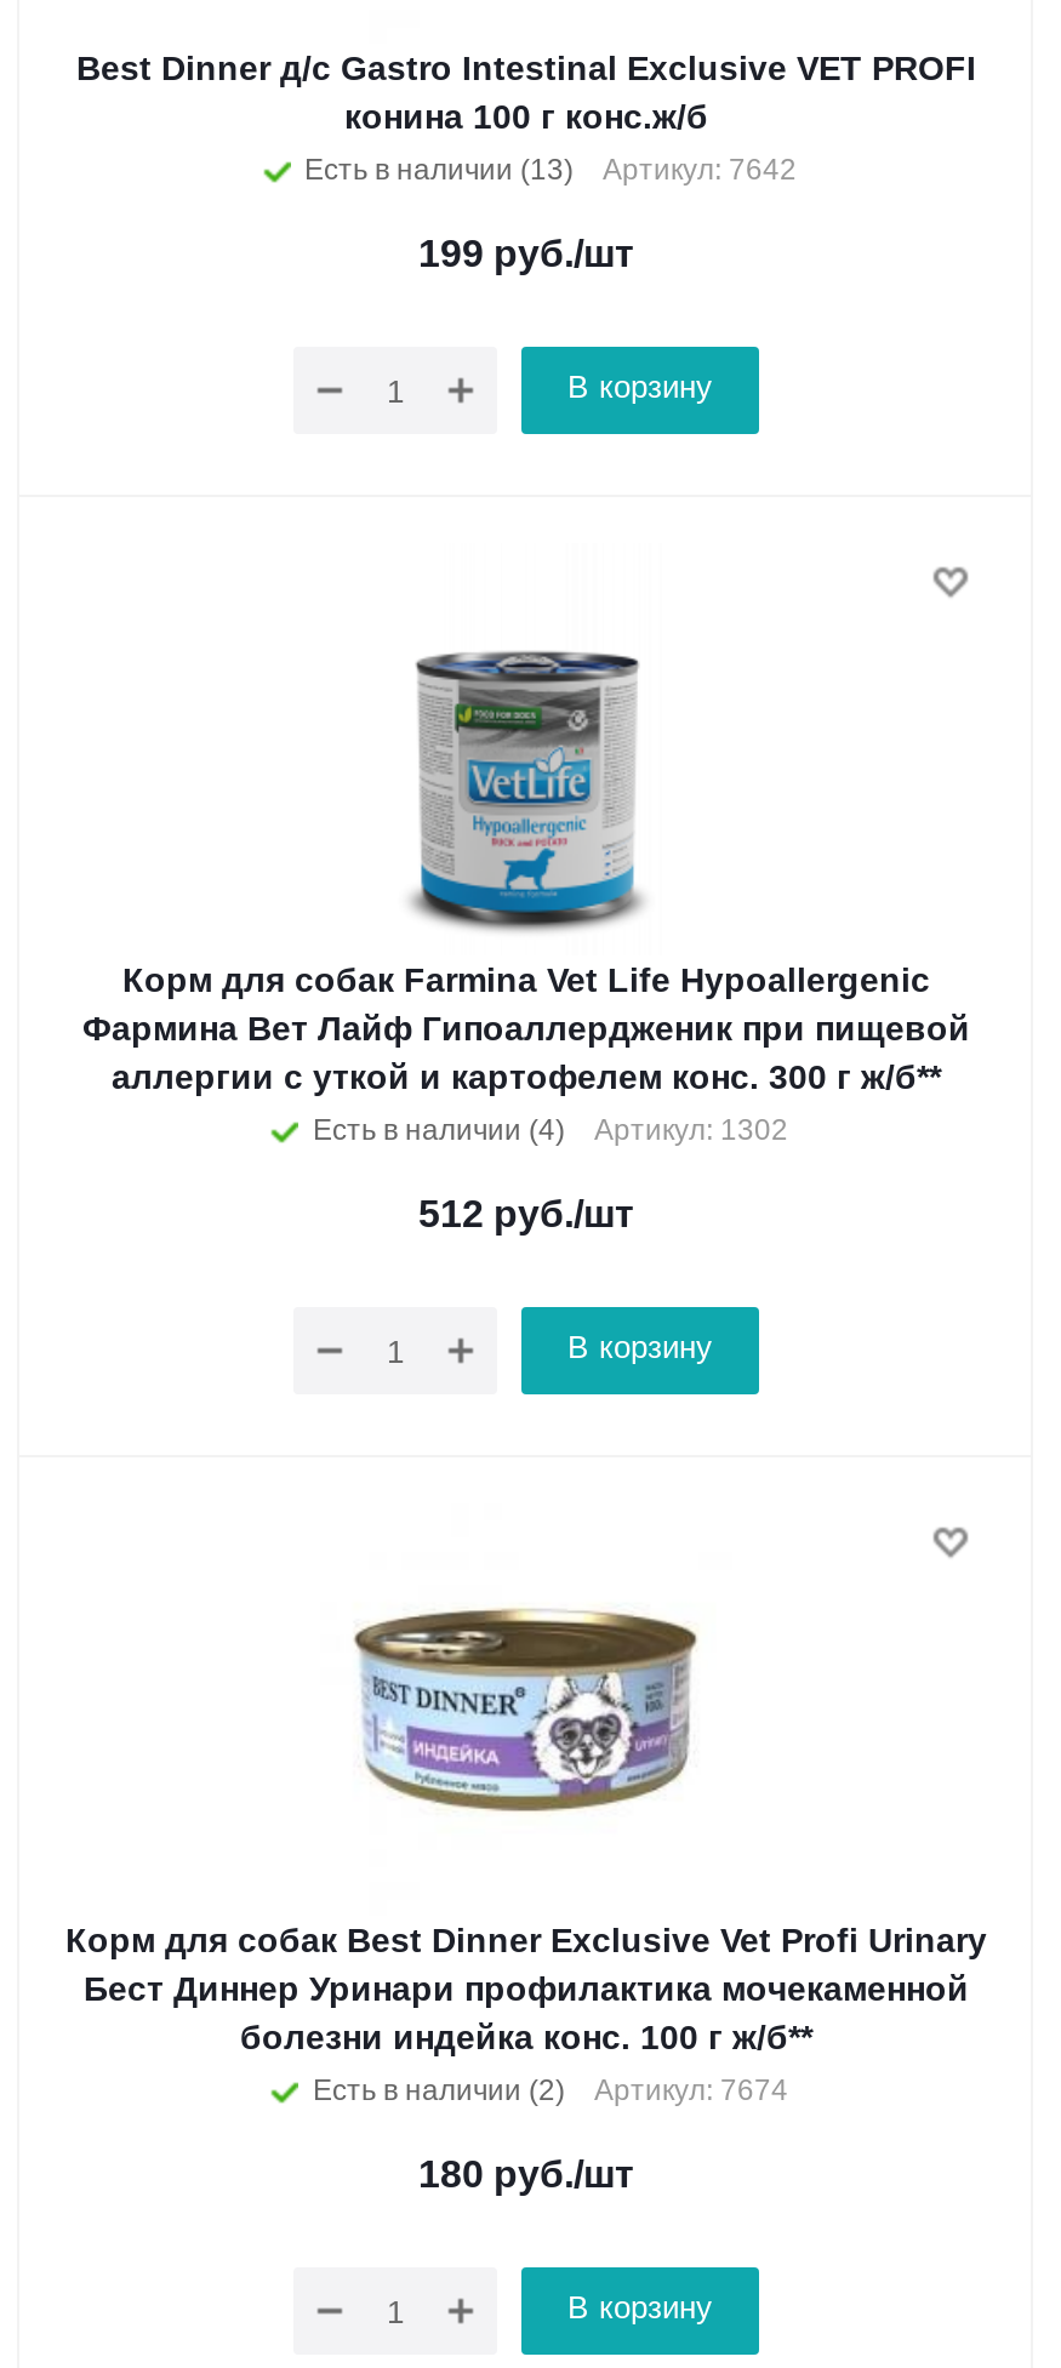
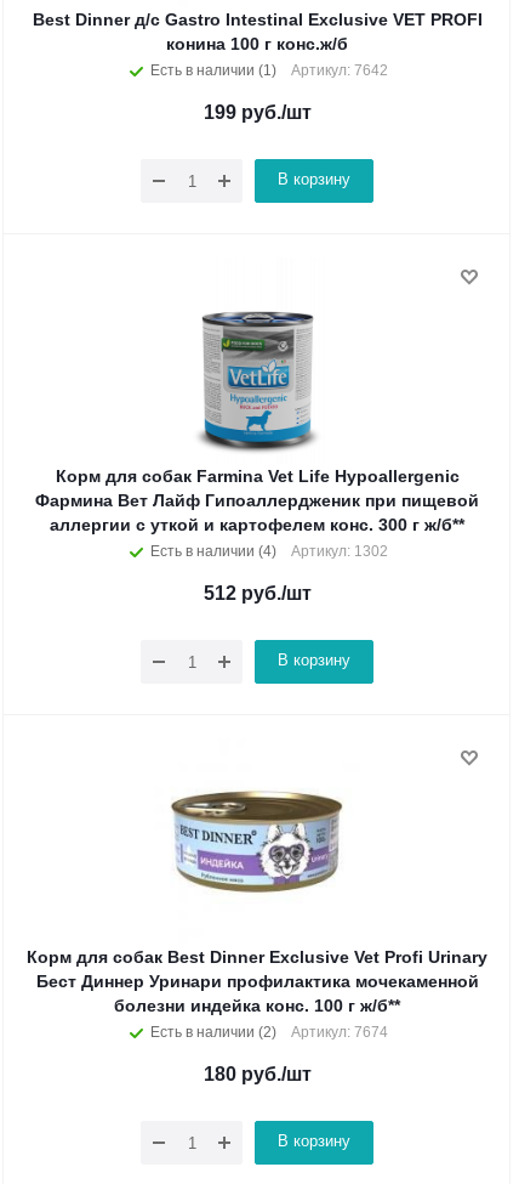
- Есть в наличии (13)
+ Есть в наличии (1)
